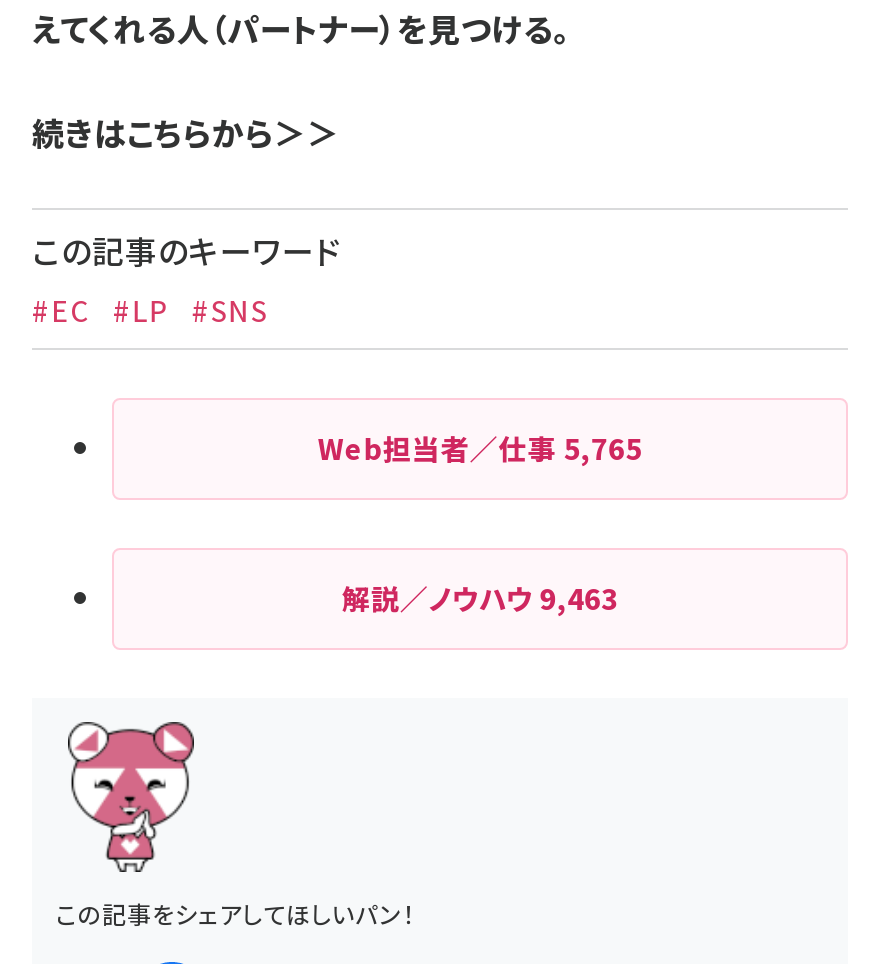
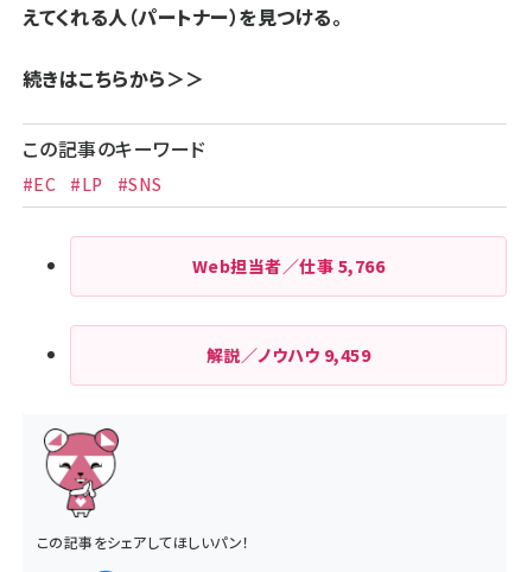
- Web担当者／仕事5,765
+ Web担当者／仕事5,766

- 解説／ノウハウ9,463
+ 解説／ノウハウ9,459
